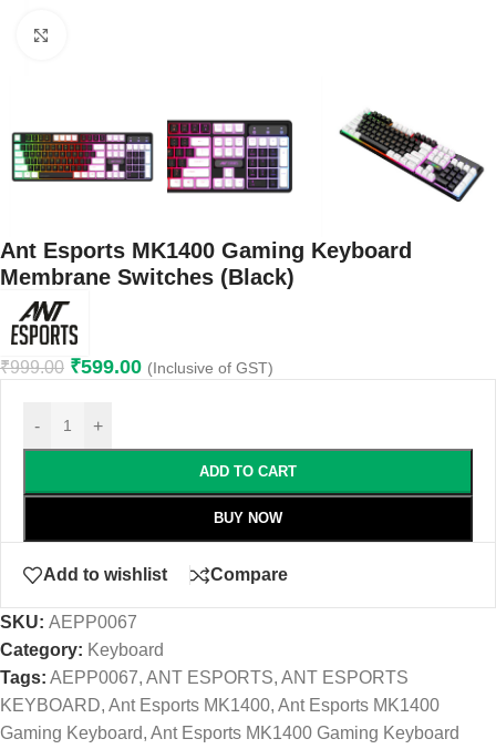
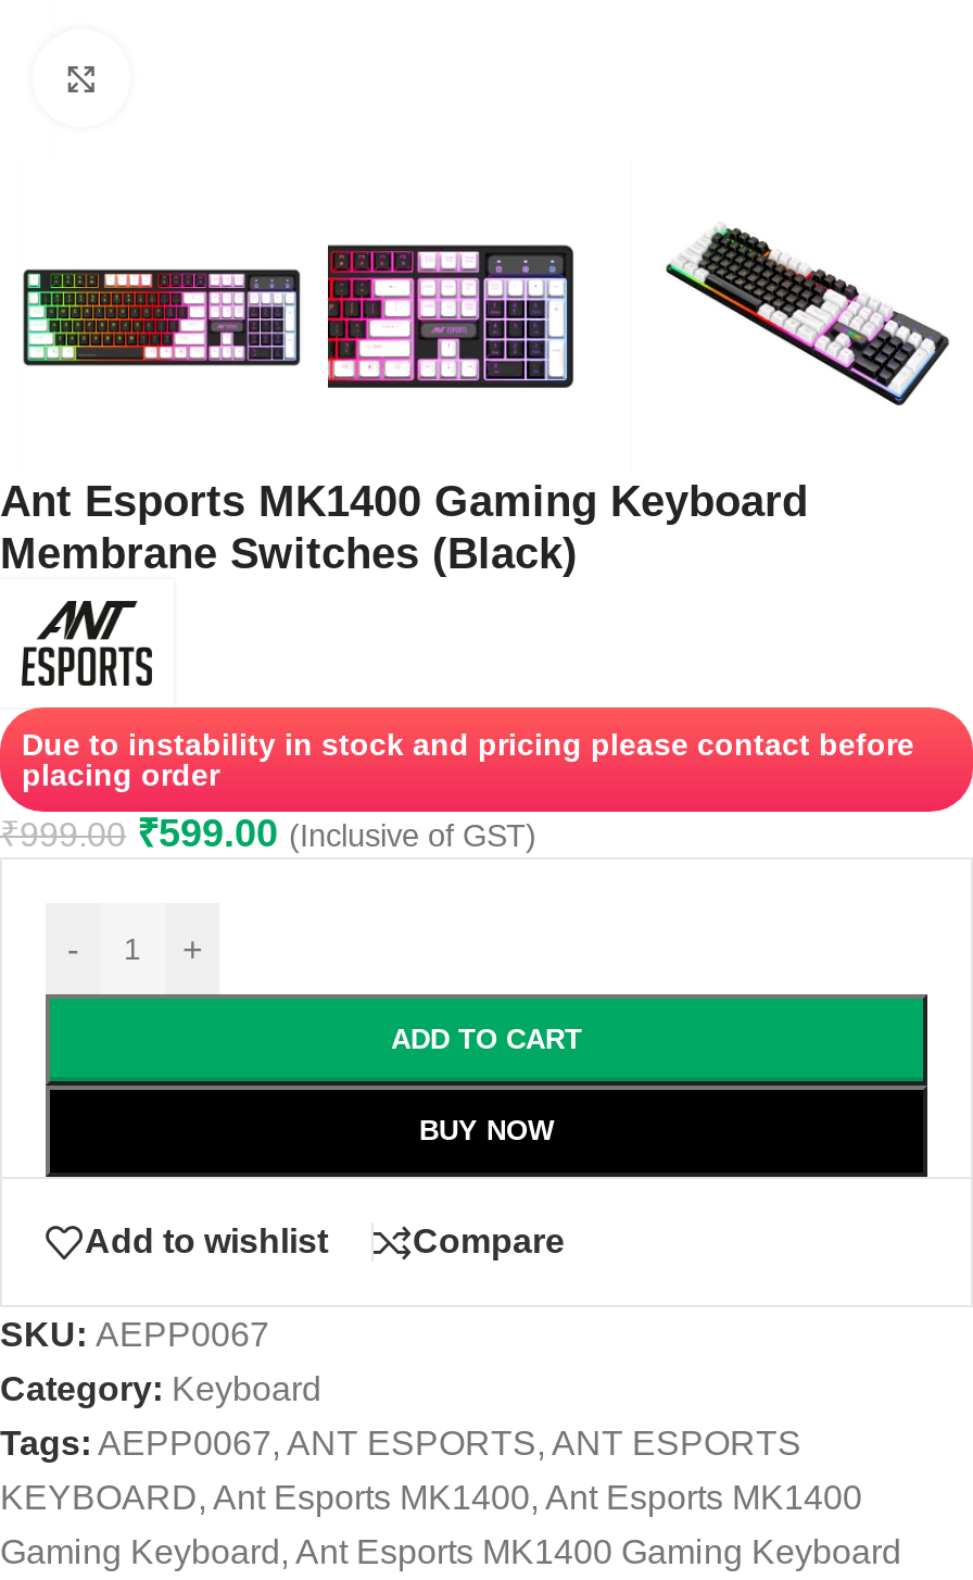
+ Due to instability in stock and pricing please contact before
+ placing order
